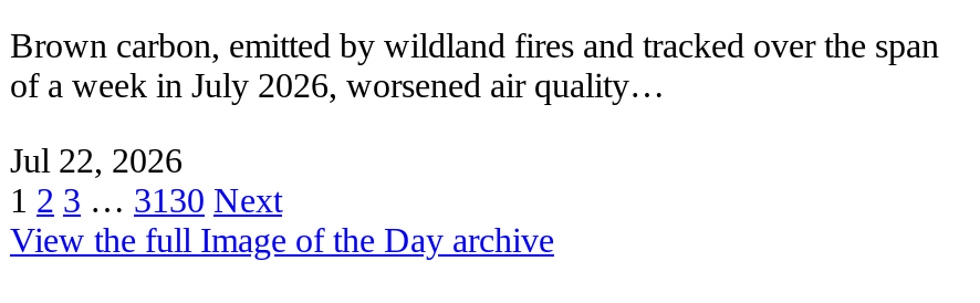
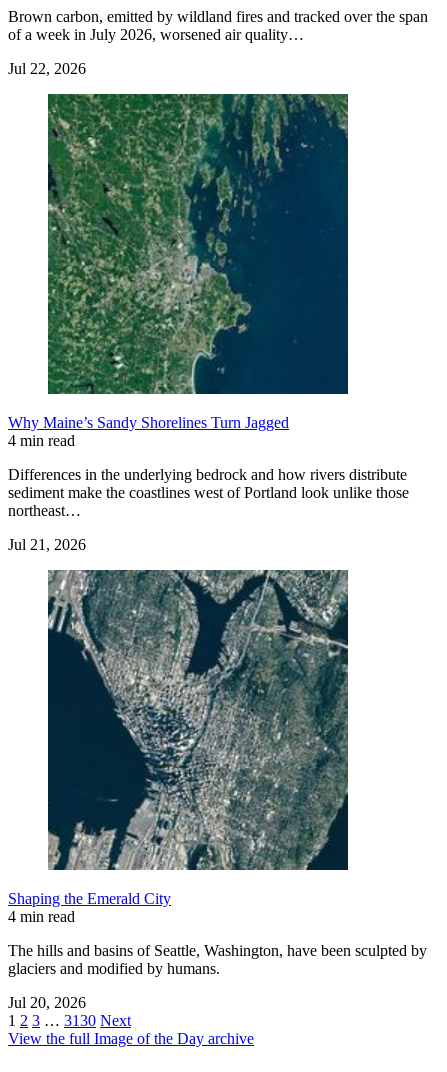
+ [image]
+ Why Maine’s Sandy Shorelines Turn Jagged
+ 4 min read
+ Differences in the underlying bedrock and how rivers distribute
+ sediment make the coastlines west of Portland look unlike those
+ northeast…
+ Jul 21, 2026

+ [image]
+ Shaping the Emerald City
+ 4 min read
+ The hills and basins of Seattle, Washington, have been sculpted by
+ glaciers and modified by humans.
+ Jul 20, 2026
